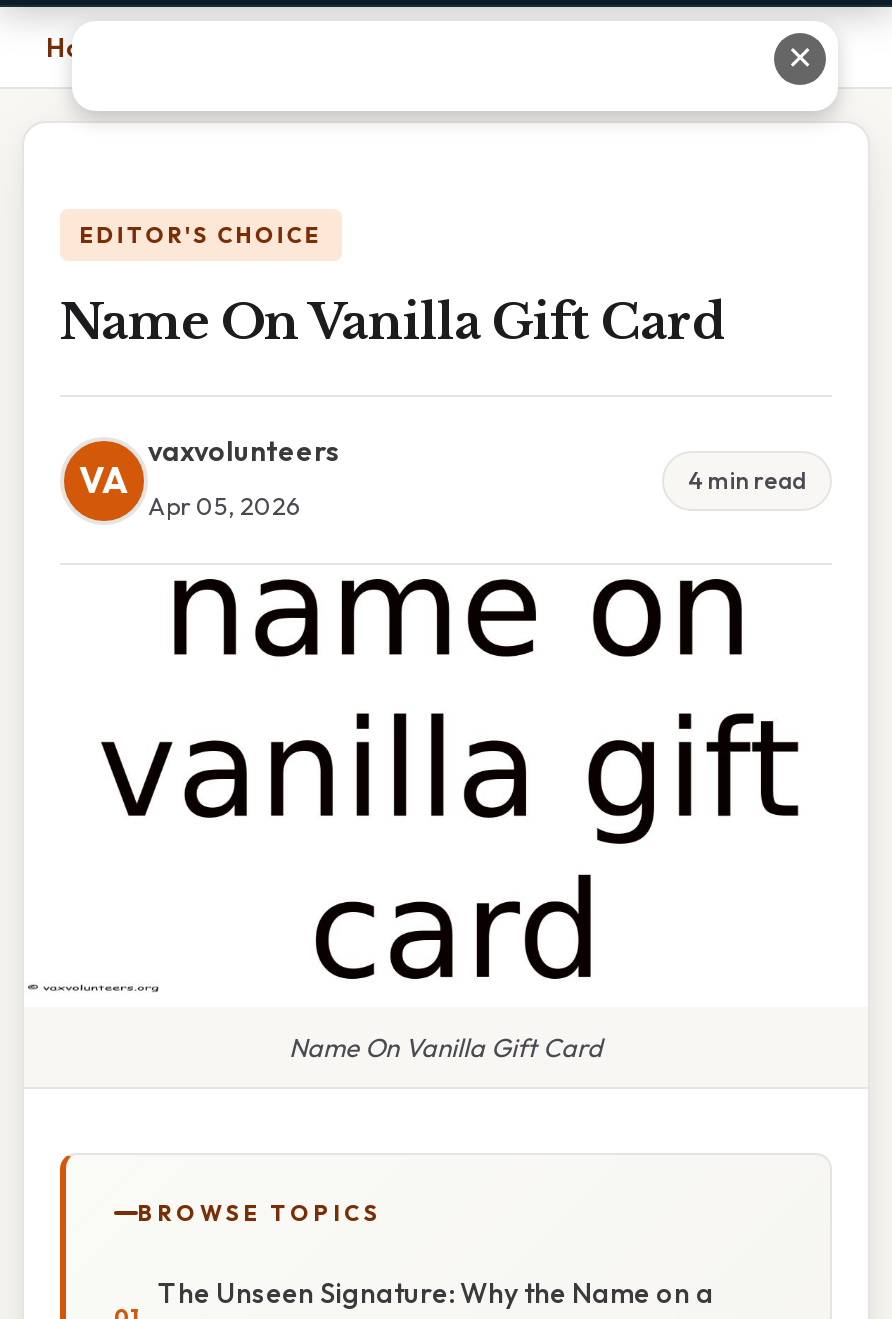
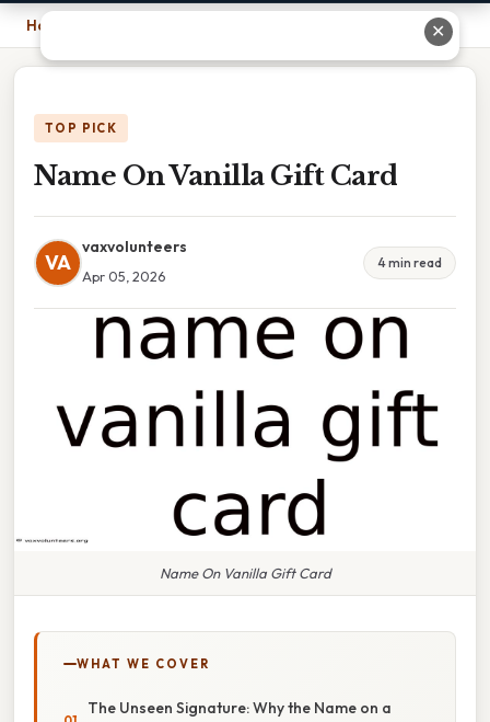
- EDITOR'S CHOICE
+ TOP PICK

- BROWSE TOPICS
+ WHAT WE COVER
